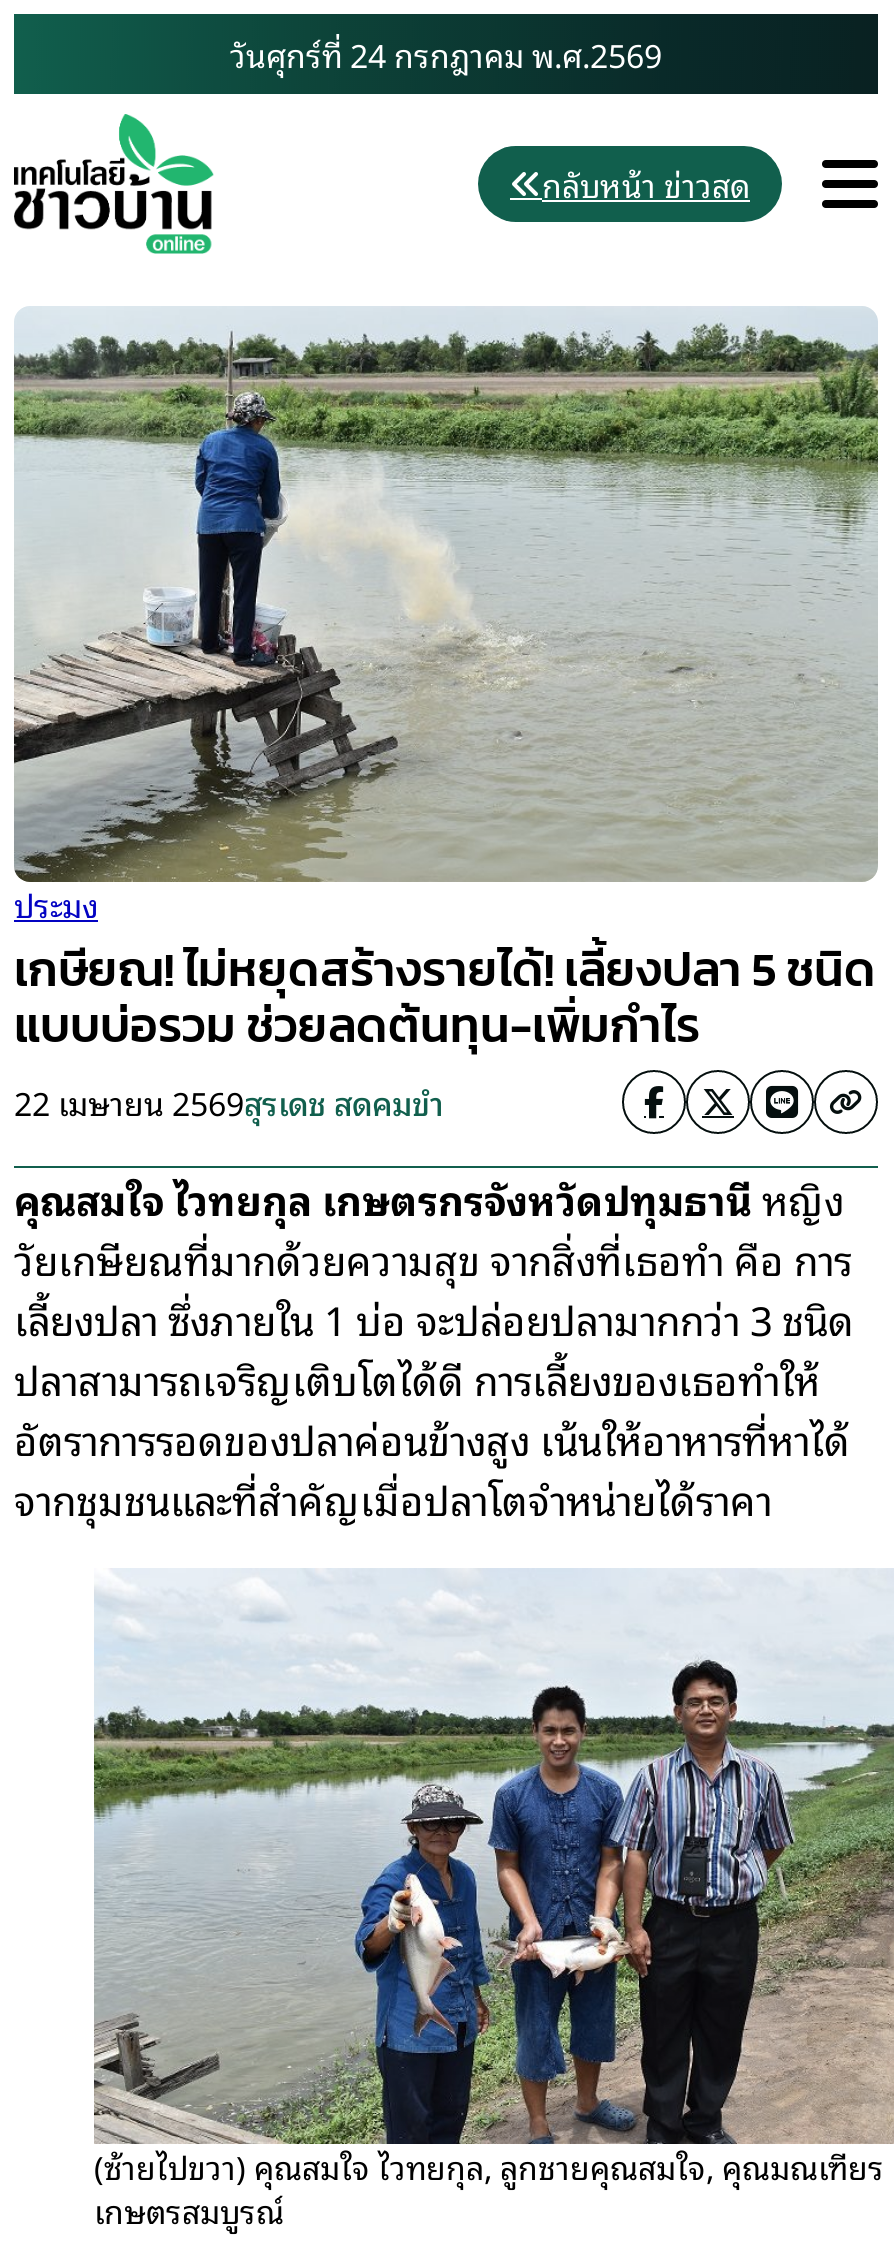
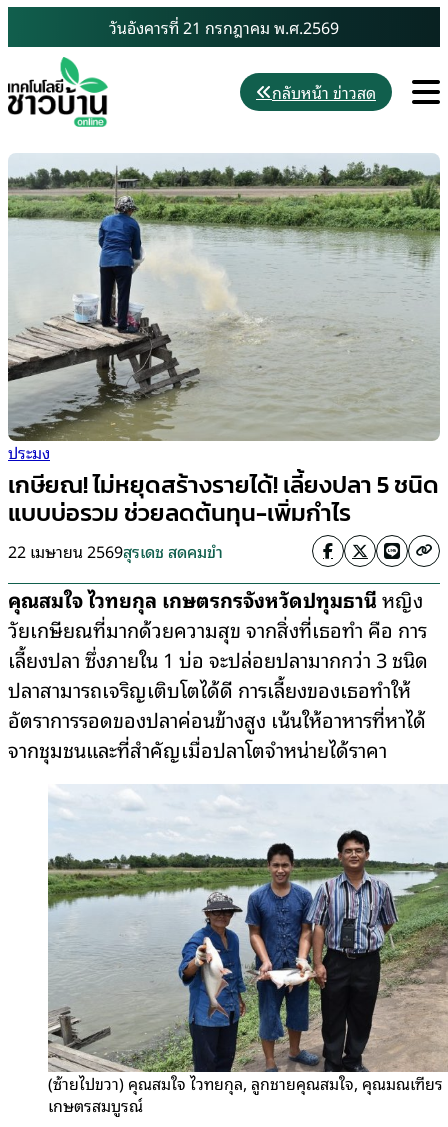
- วันศุกร์ที่ 24 กรกฎาคม พ.ศ.2569
+ วันอังคารที่ 21 กรกฎาคม พ.ศ.2569
